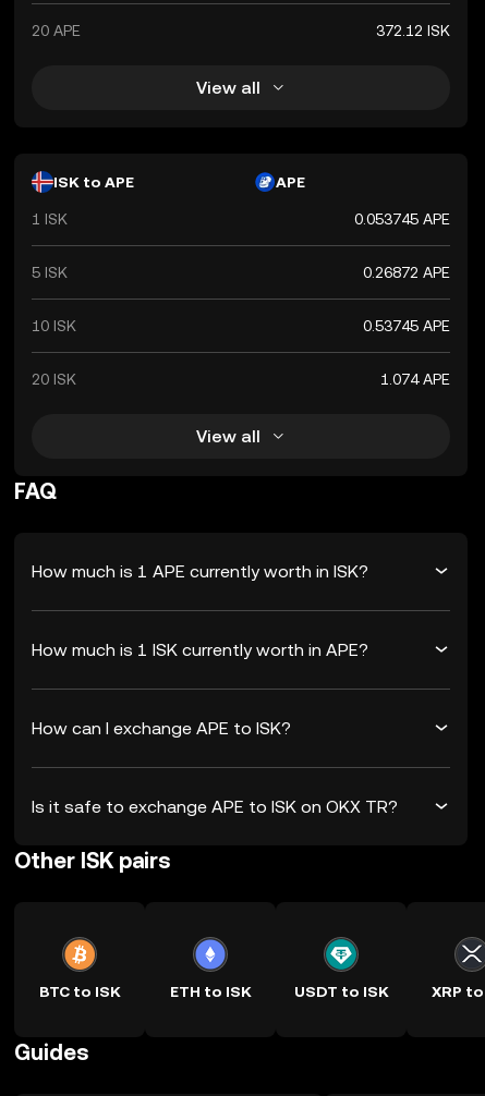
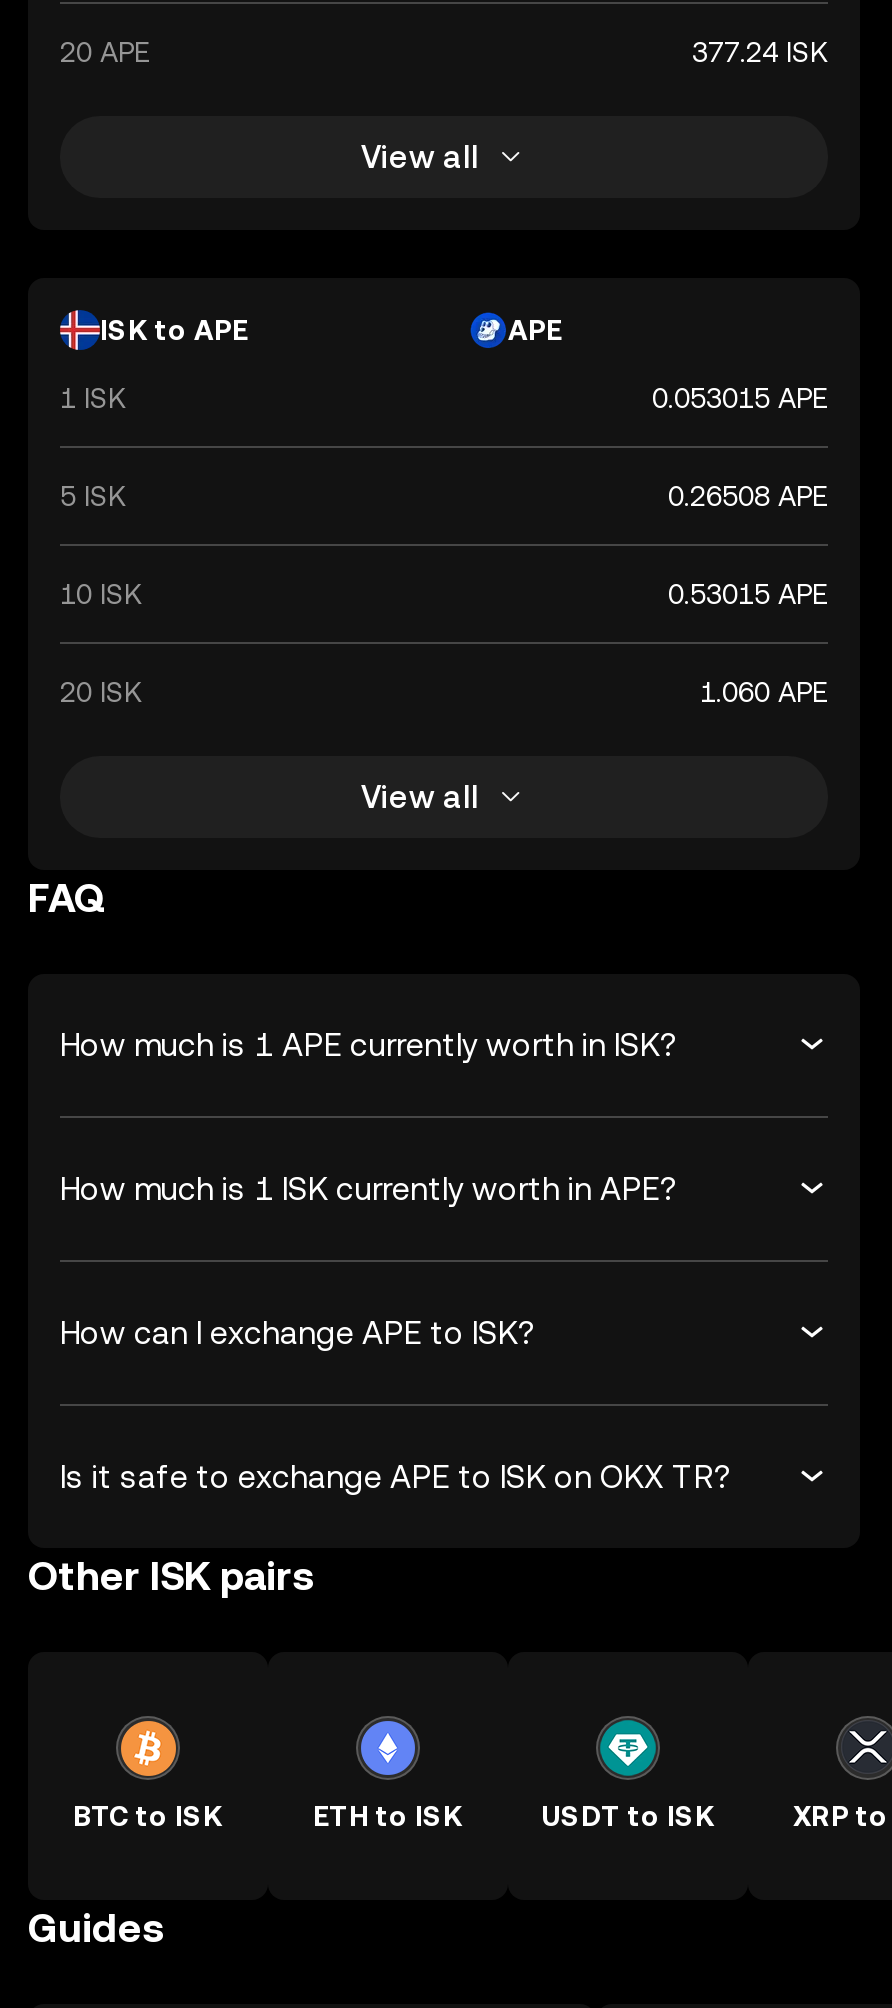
- 372.12 ISK
+ 377.24 ISK

- 0.053745 APE
+ 0.053015 APE

- 0.26872 APE
+ 0.26508 APE

- 0.53745 APE
+ 0.53015 APE

- 1.074 APE
+ 1.060 APE
